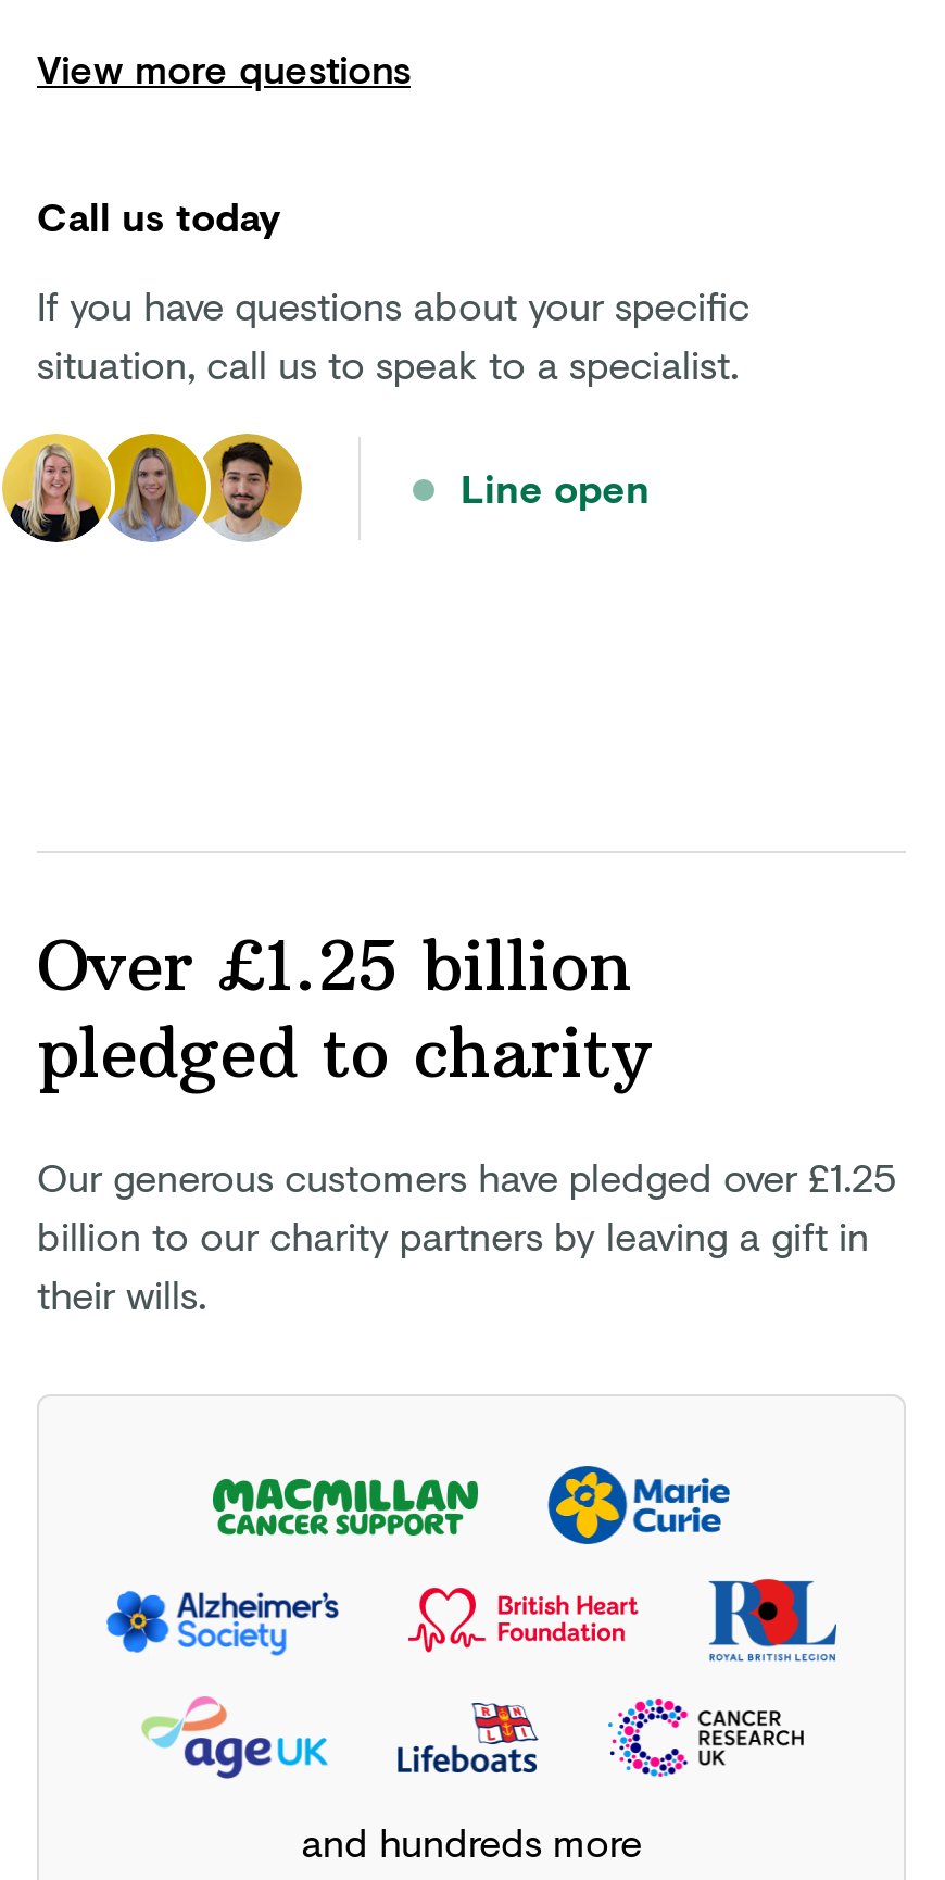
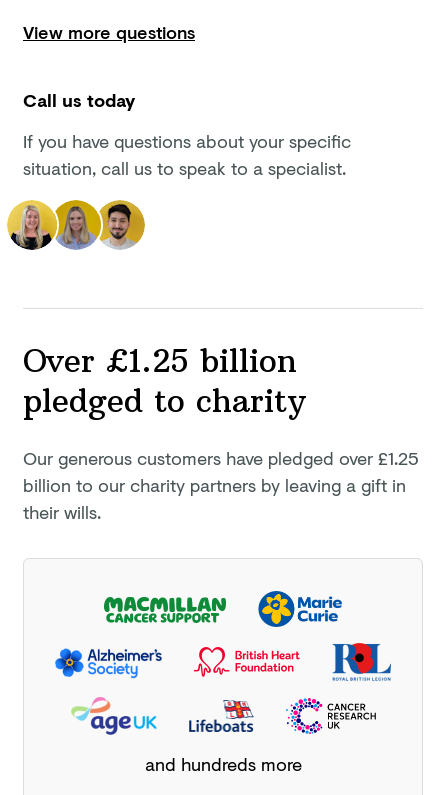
- Line open
